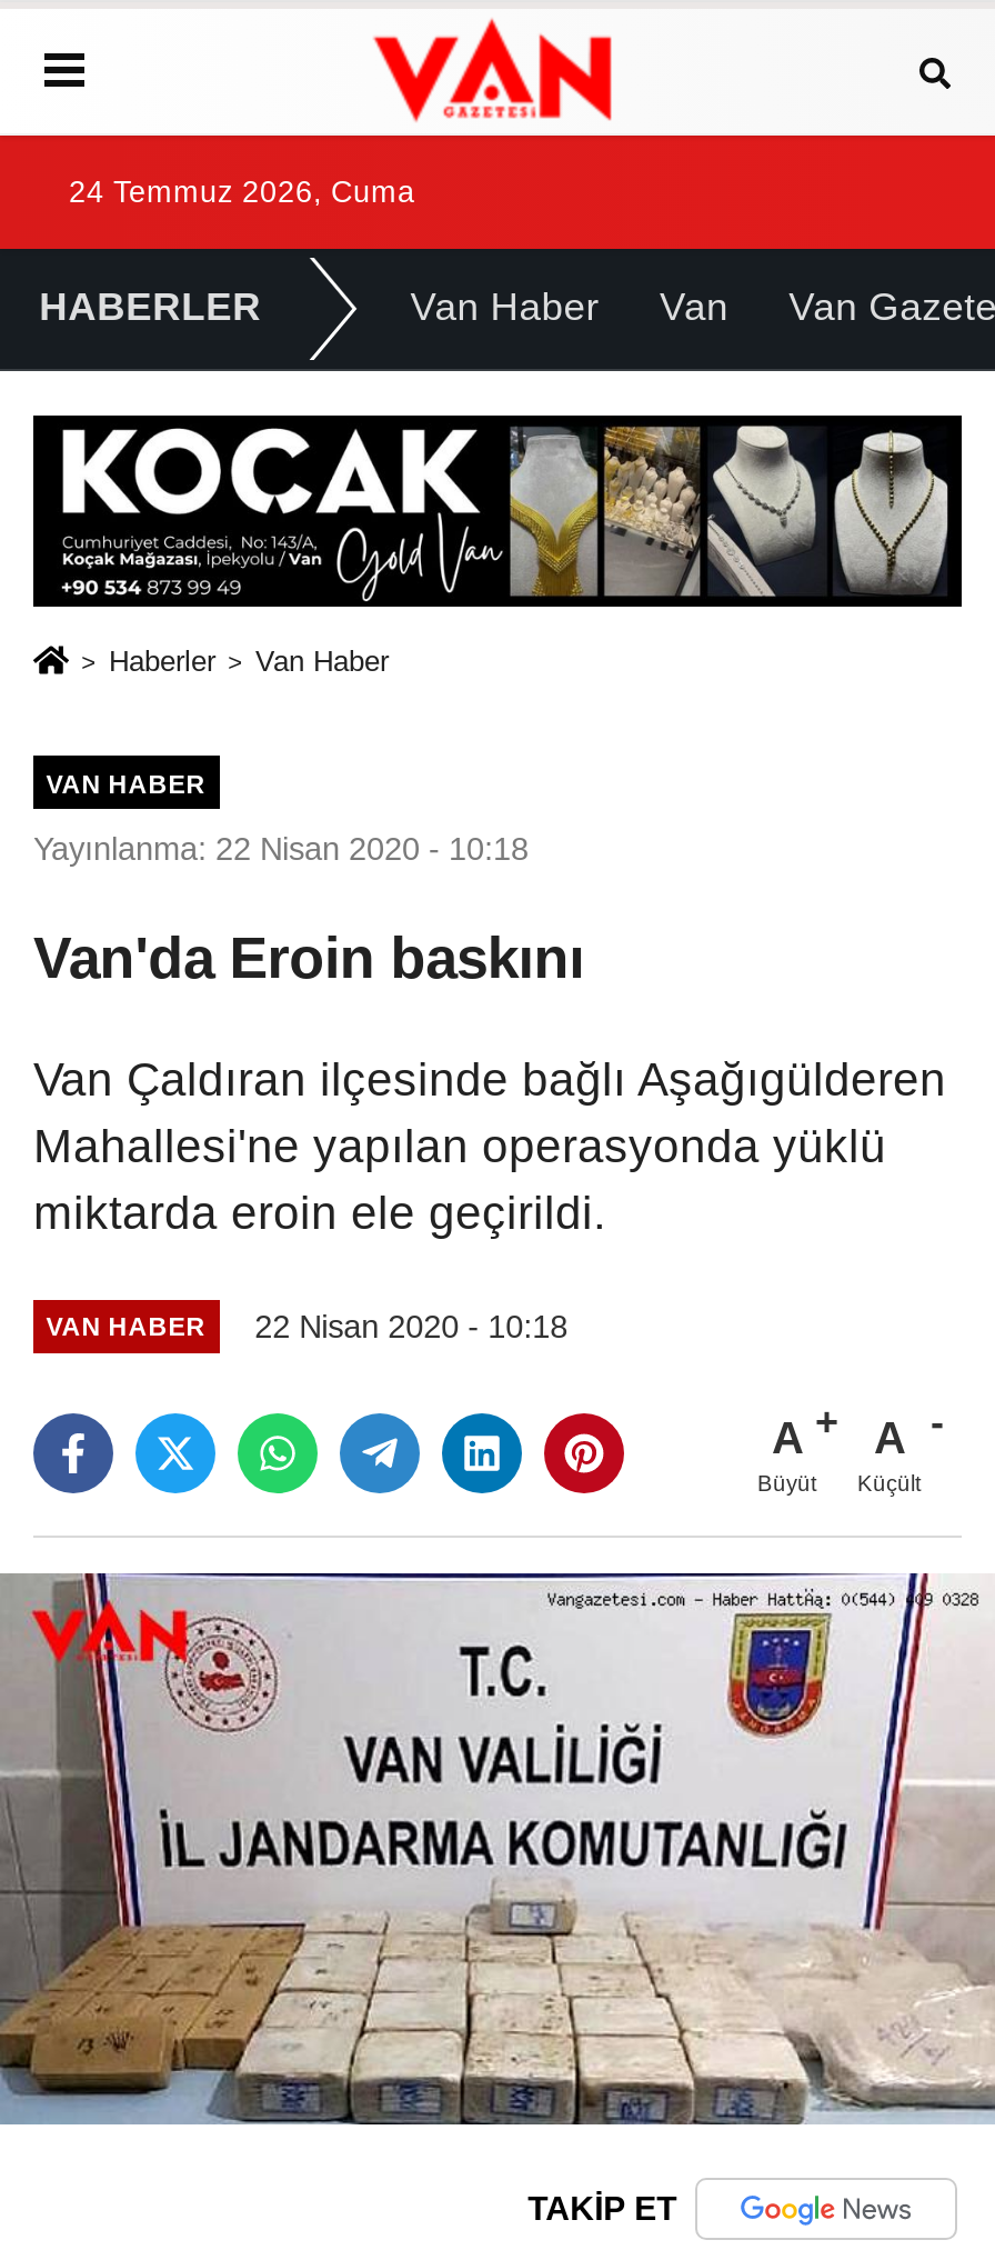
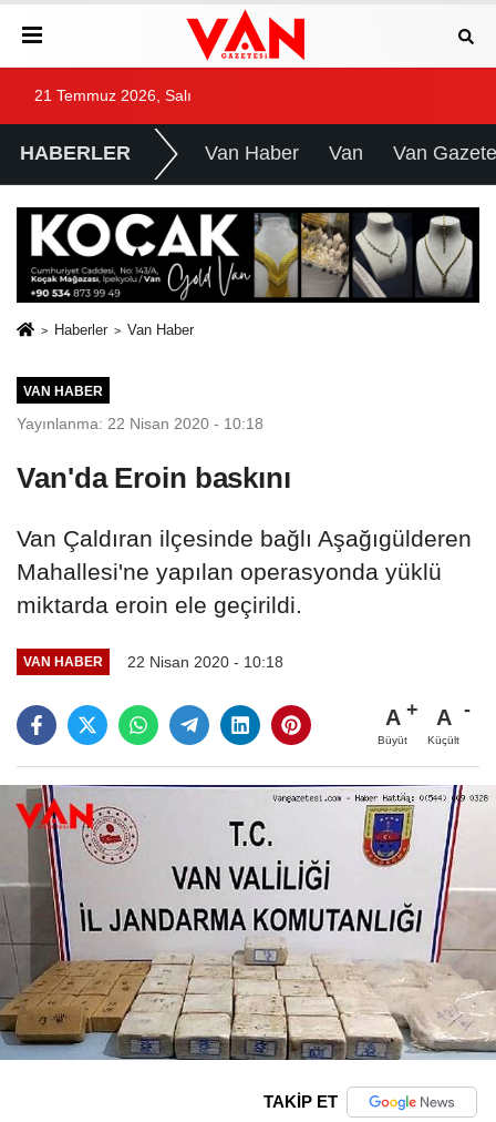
- 24 Temmuz 2026, Cuma
+ 21 Temmuz 2026, Salı
